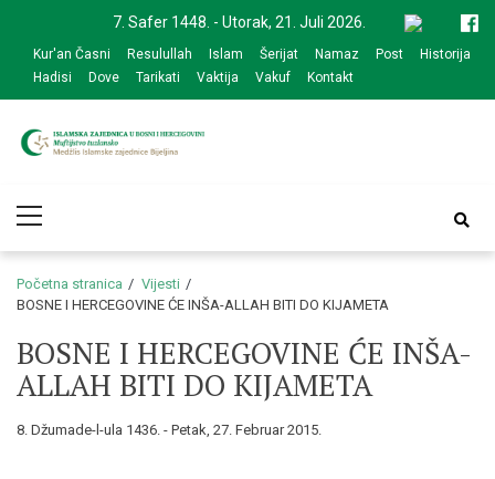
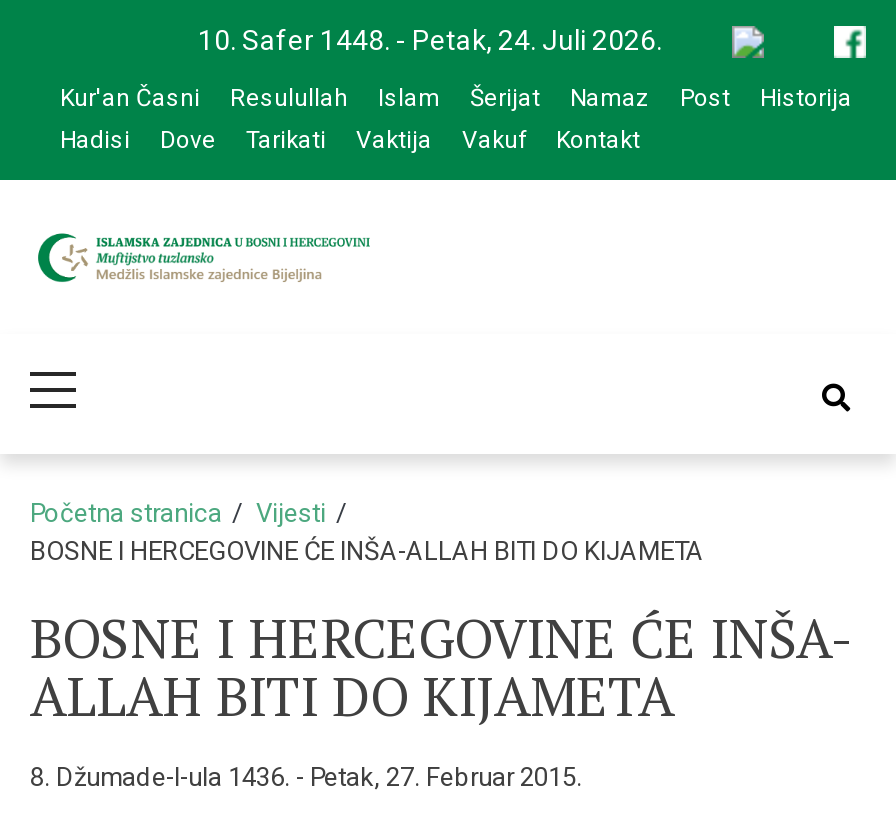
- 7. Safer 1448. - Utorak, 21. Juli 2026.
+ 10. Safer 1448. - Petak, 24. Juli 2026.
